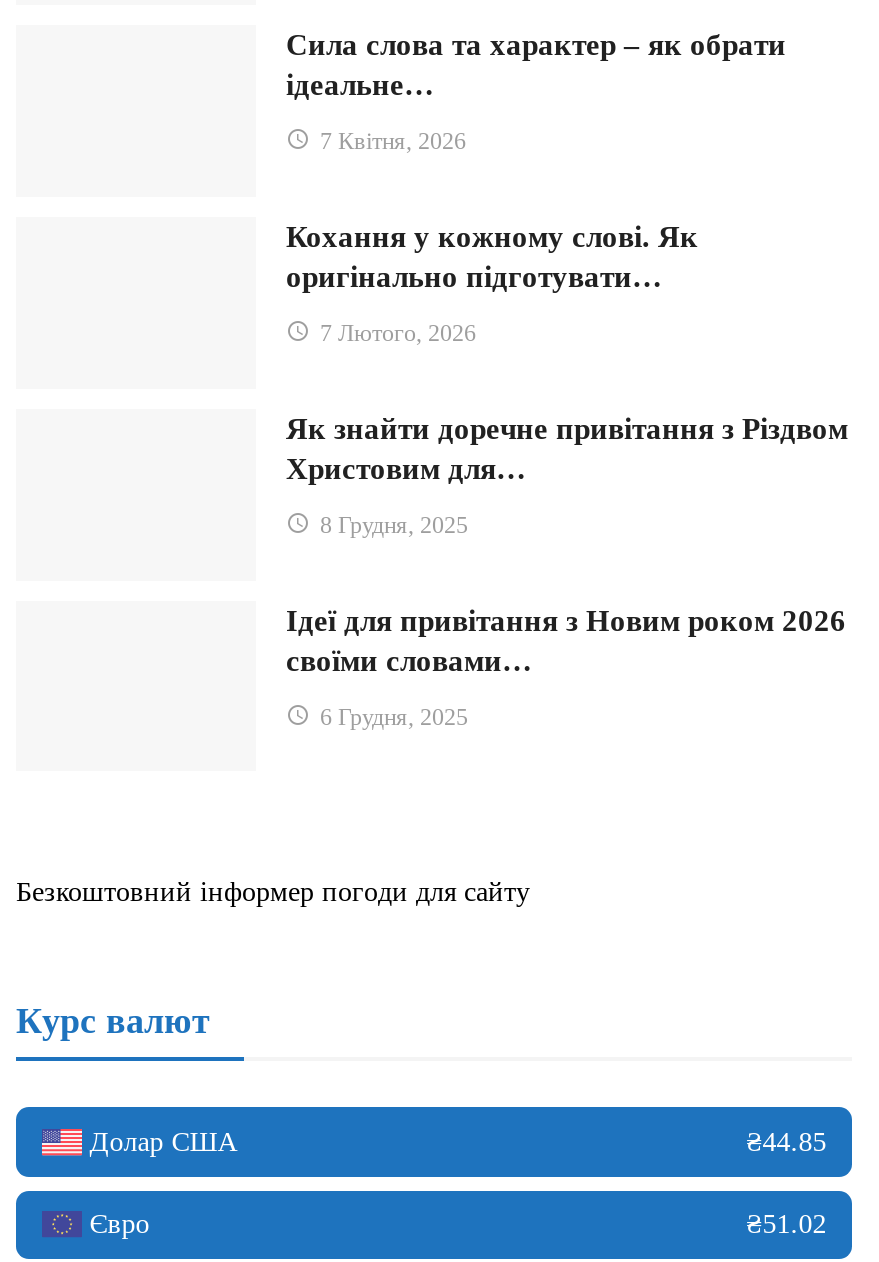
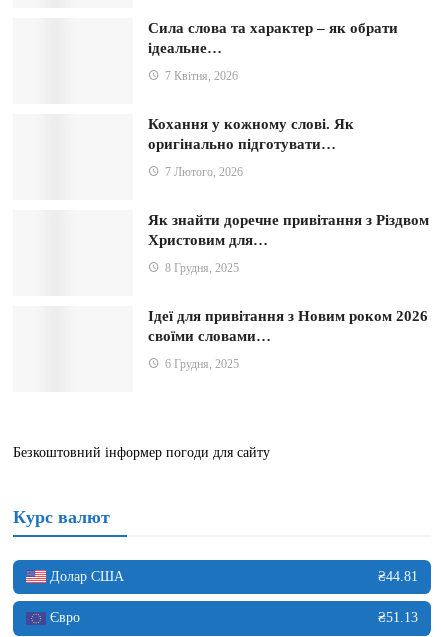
- ₴44.85
+ ₴44.81

- ₴51.02
+ ₴51.13
